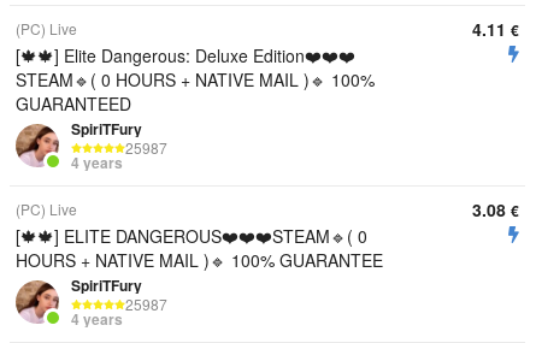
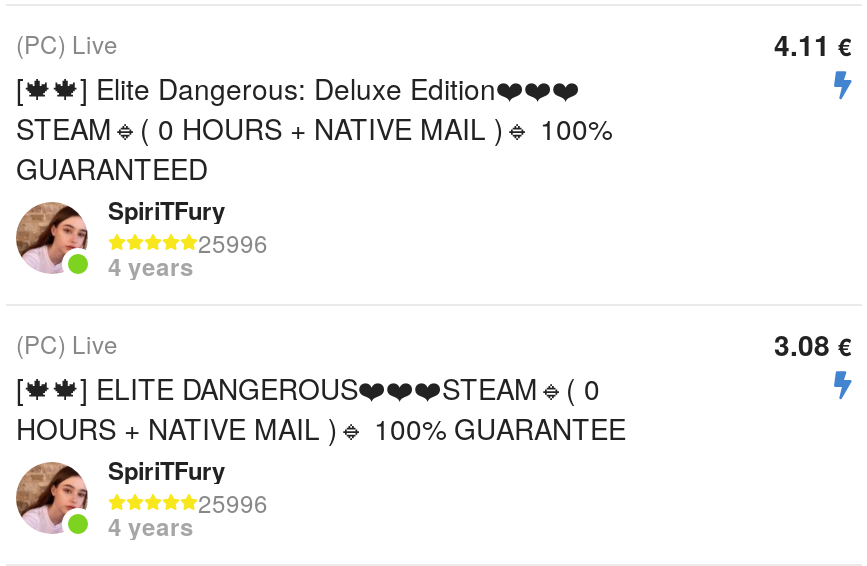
- 25987
+ 25996

- 25987
+ 25996
